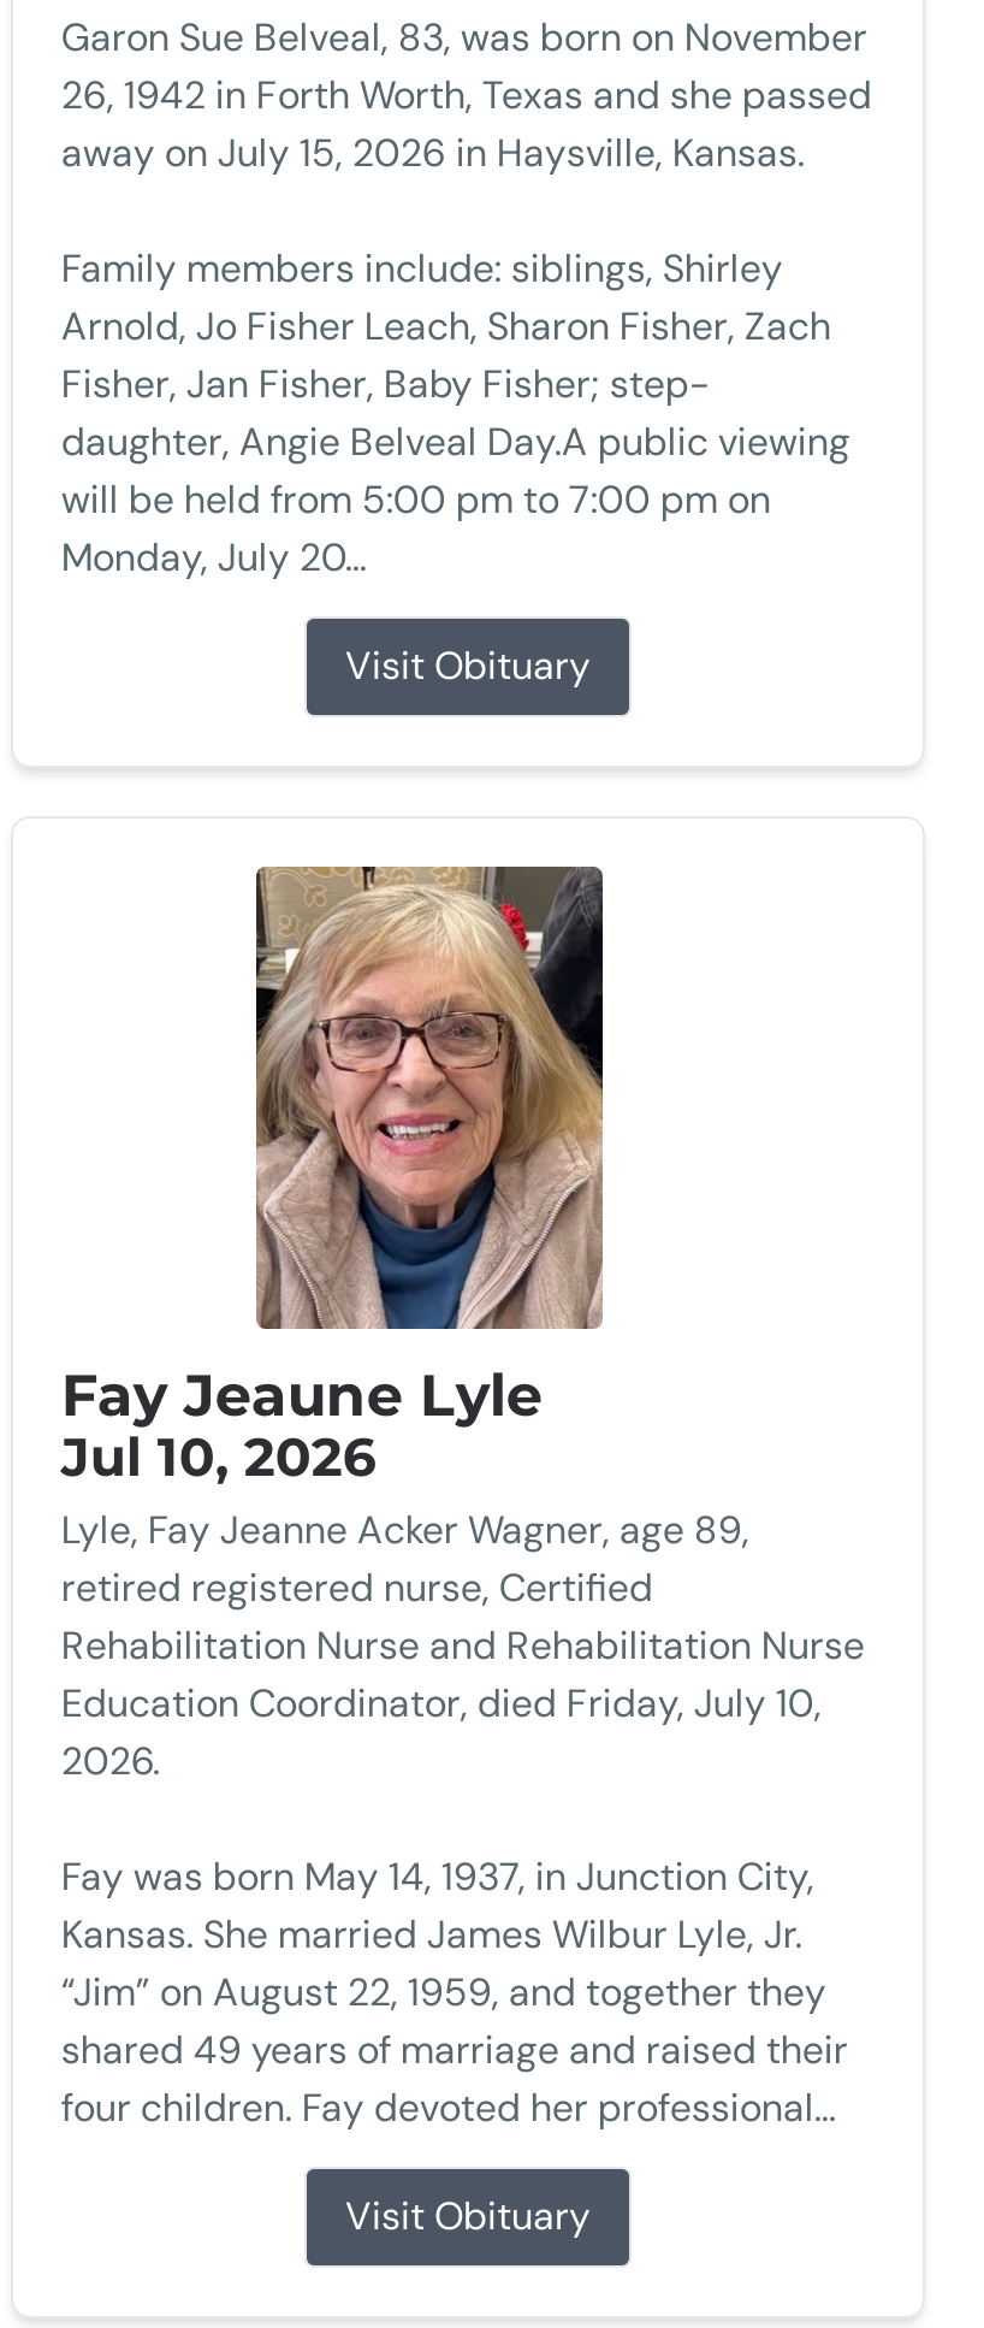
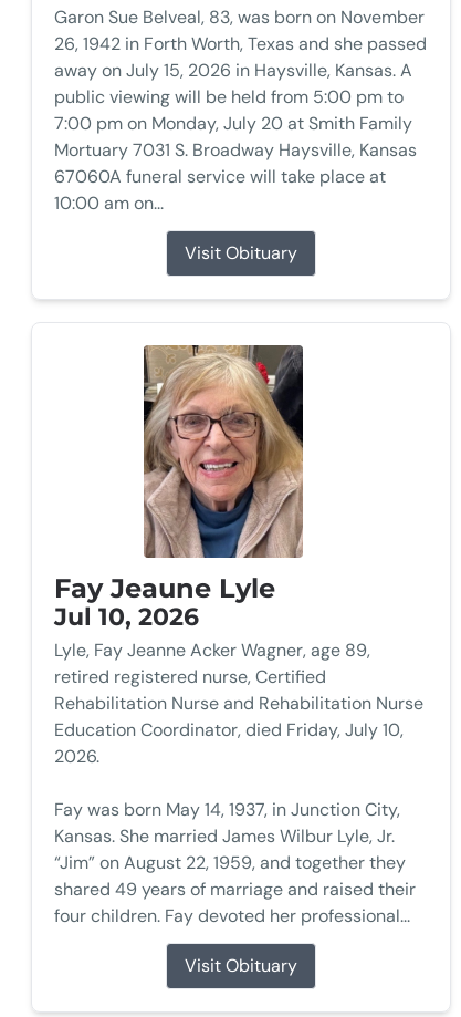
- away on July 15, 2026 in Haysville, Kansas.
- Family members include: siblings, Shirley
- Arnold, Jo Fisher Leach, Sharon Fisher, Zach
- Fisher, Jan Fisher, Baby Fisher; step-
- daughter, Angie Belveal Day.A public viewing
- will be held from 5:00 pm to 7:00 pm on
- Monday, July 20...
+ away on July 15, 2026 in Haysville, Kansas. A
+ public viewing will be held from 5:00 pm to
+ 7:00 pm on Monday, July 20 at Smith Family
+ Mortuary 7031 S. Broadway Haysville, Kansas
+ 67060A funeral service will take place at
+ 10:00 am on...
